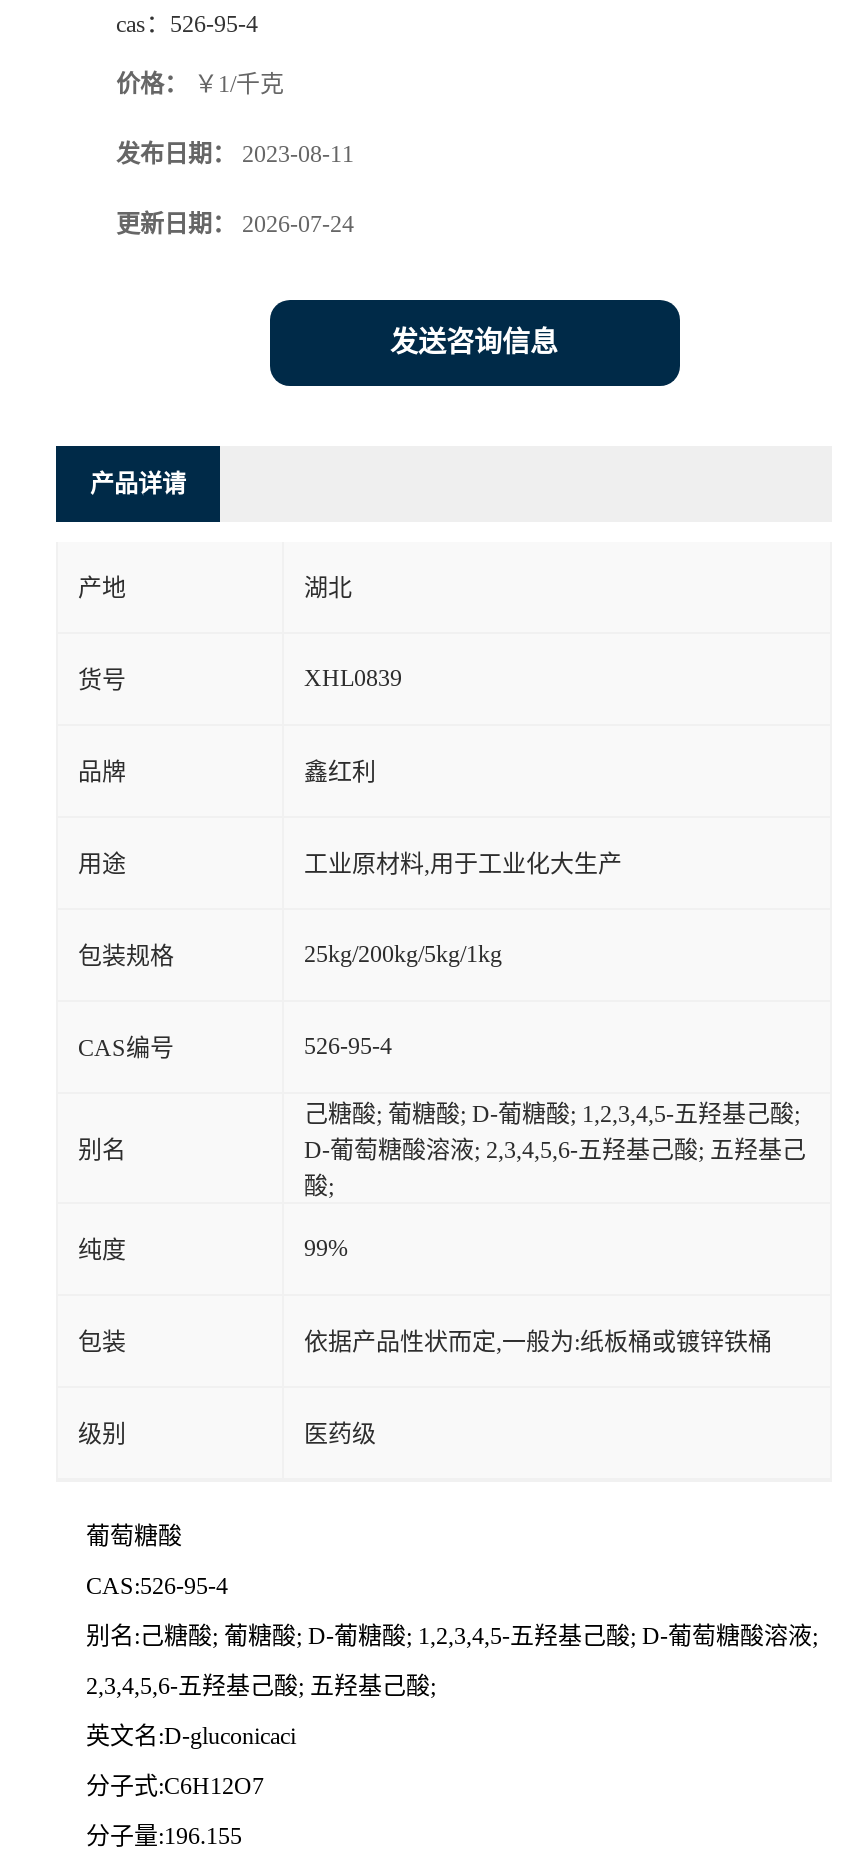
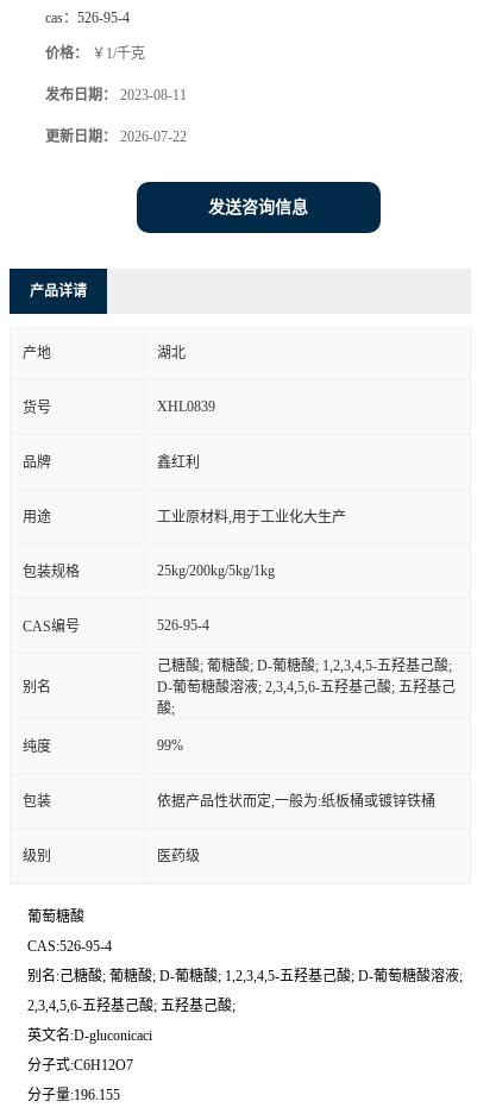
- 更新日期：2026-07-24
+ 更新日期：2026-07-22
